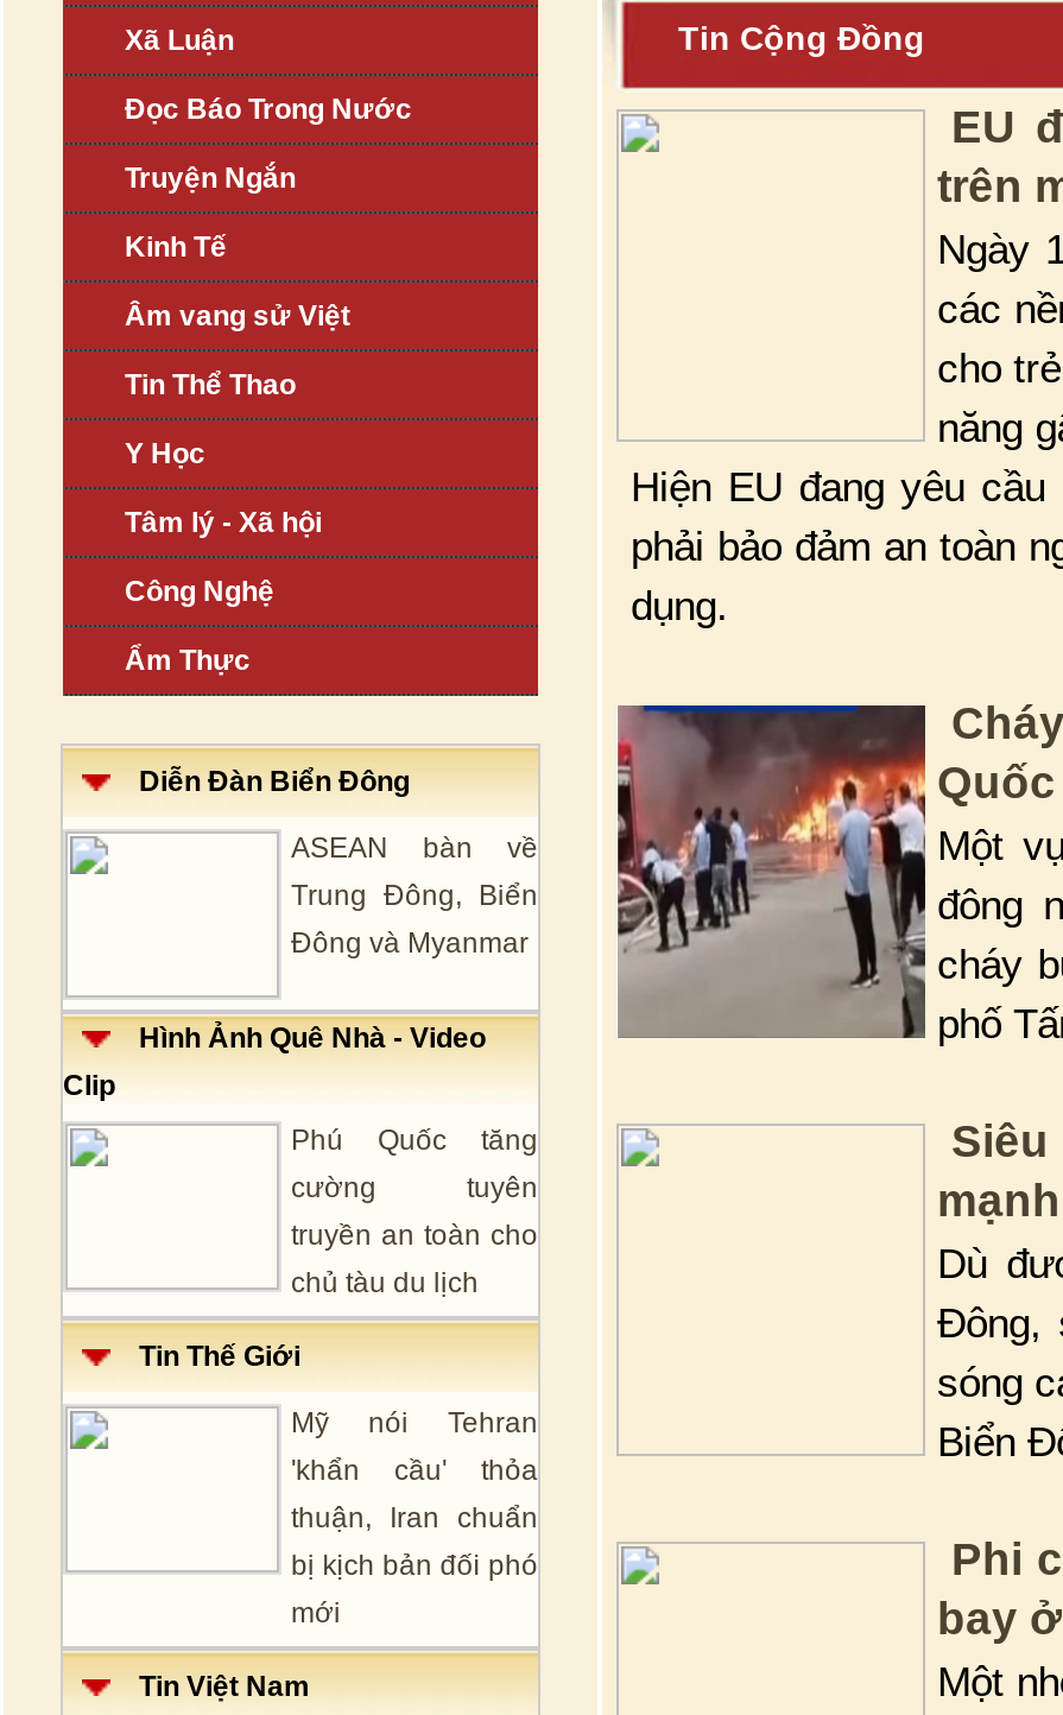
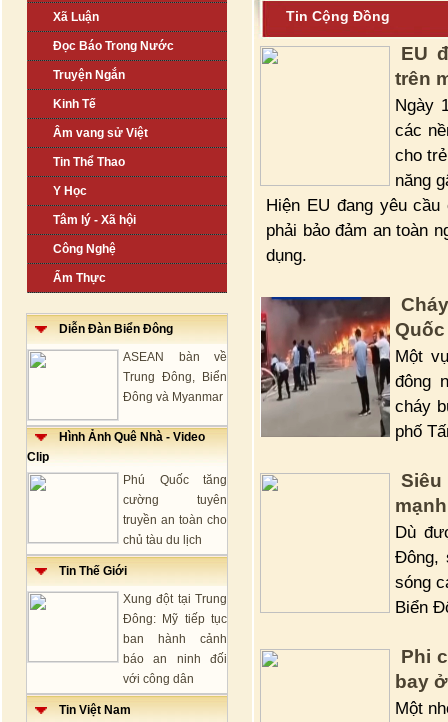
- Mỹ nói Tehran
- 'khẩn cầu' thỏa
- thuận, Iran chuẩn
- bị kịch bản đối phó
- mới
+ Xung đột tại Trung
+ Đông: Mỹ tiếp tục
+ ban hành cảnh
+ báo an ninh đối
+ với công dân
